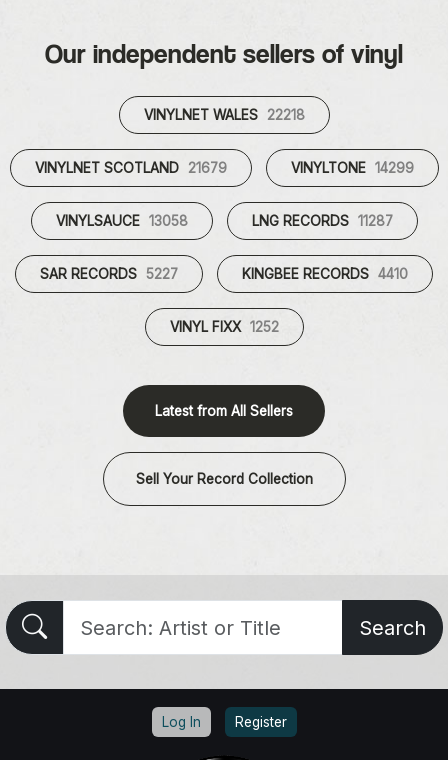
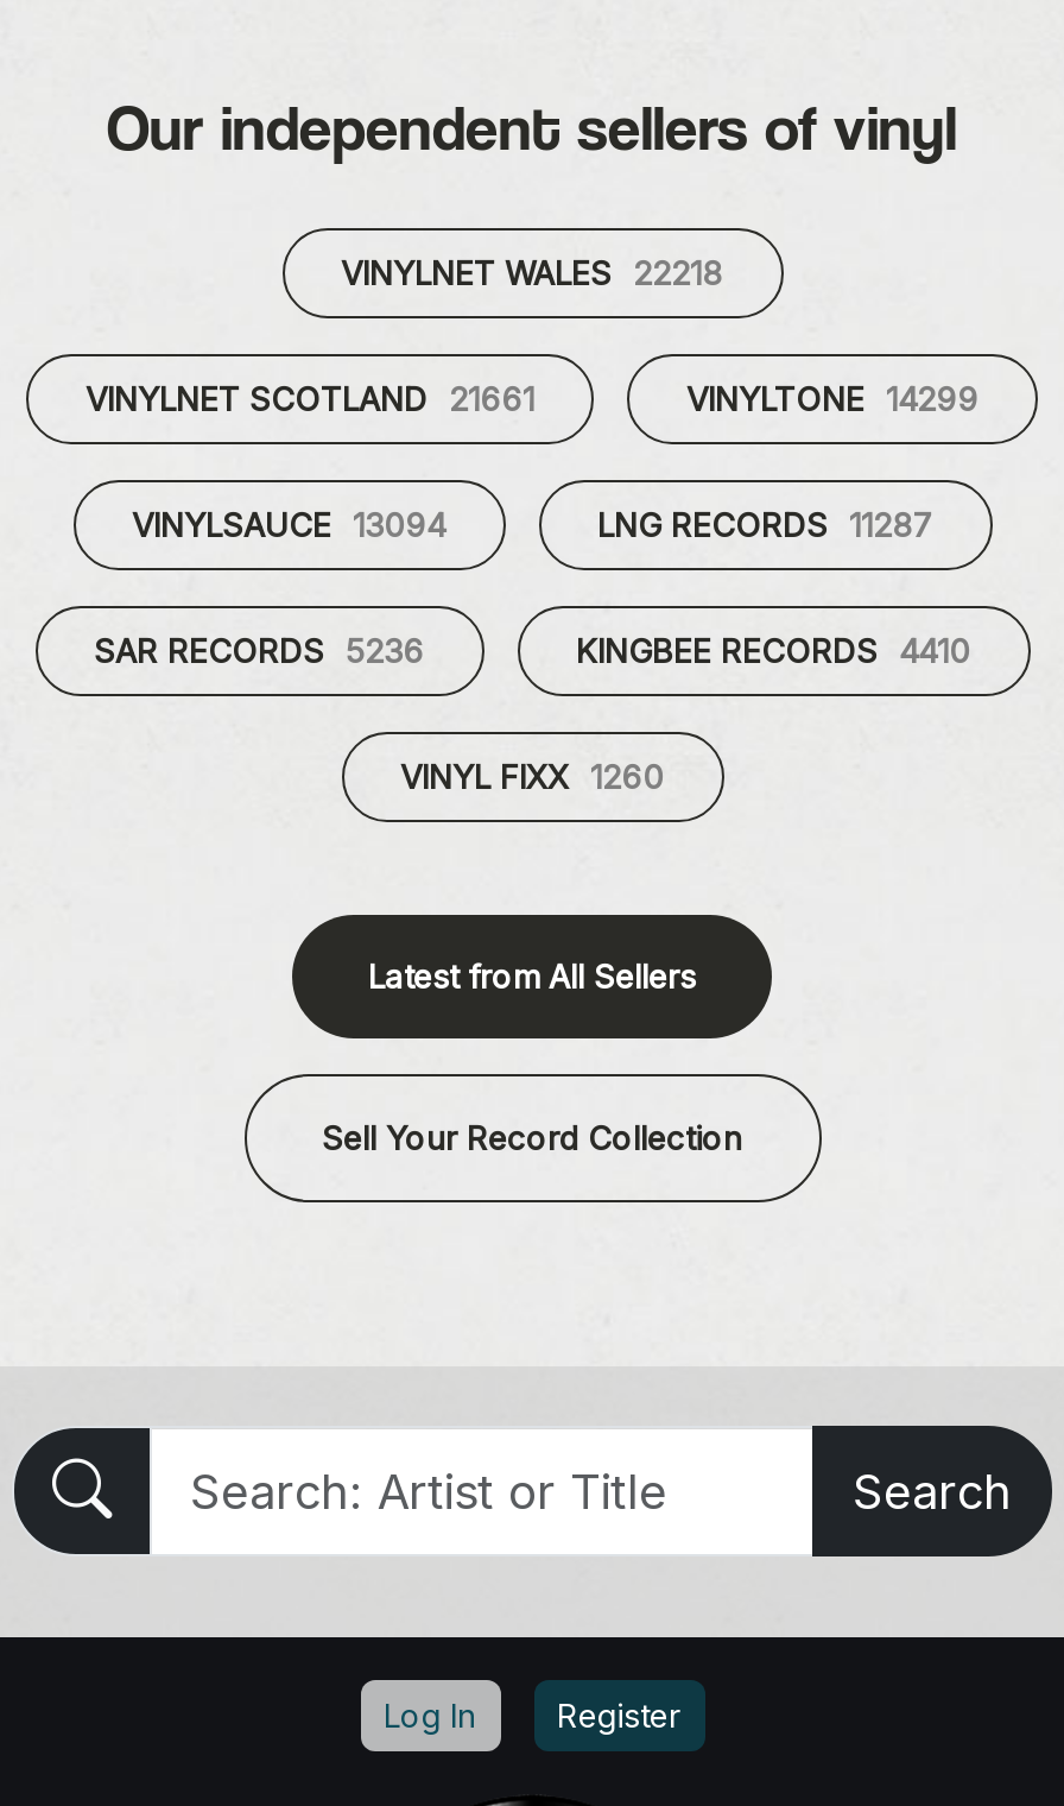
- VINYLNET SCOTLAND 21679
+ VINYLNET SCOTLAND 21661

- VINYLSAUCE 13058
+ VINYLSAUCE 13094

- SAR RECORDS 5227
+ SAR RECORDS 5236

- VINYL FIXX 1252
+ VINYL FIXX 1260
